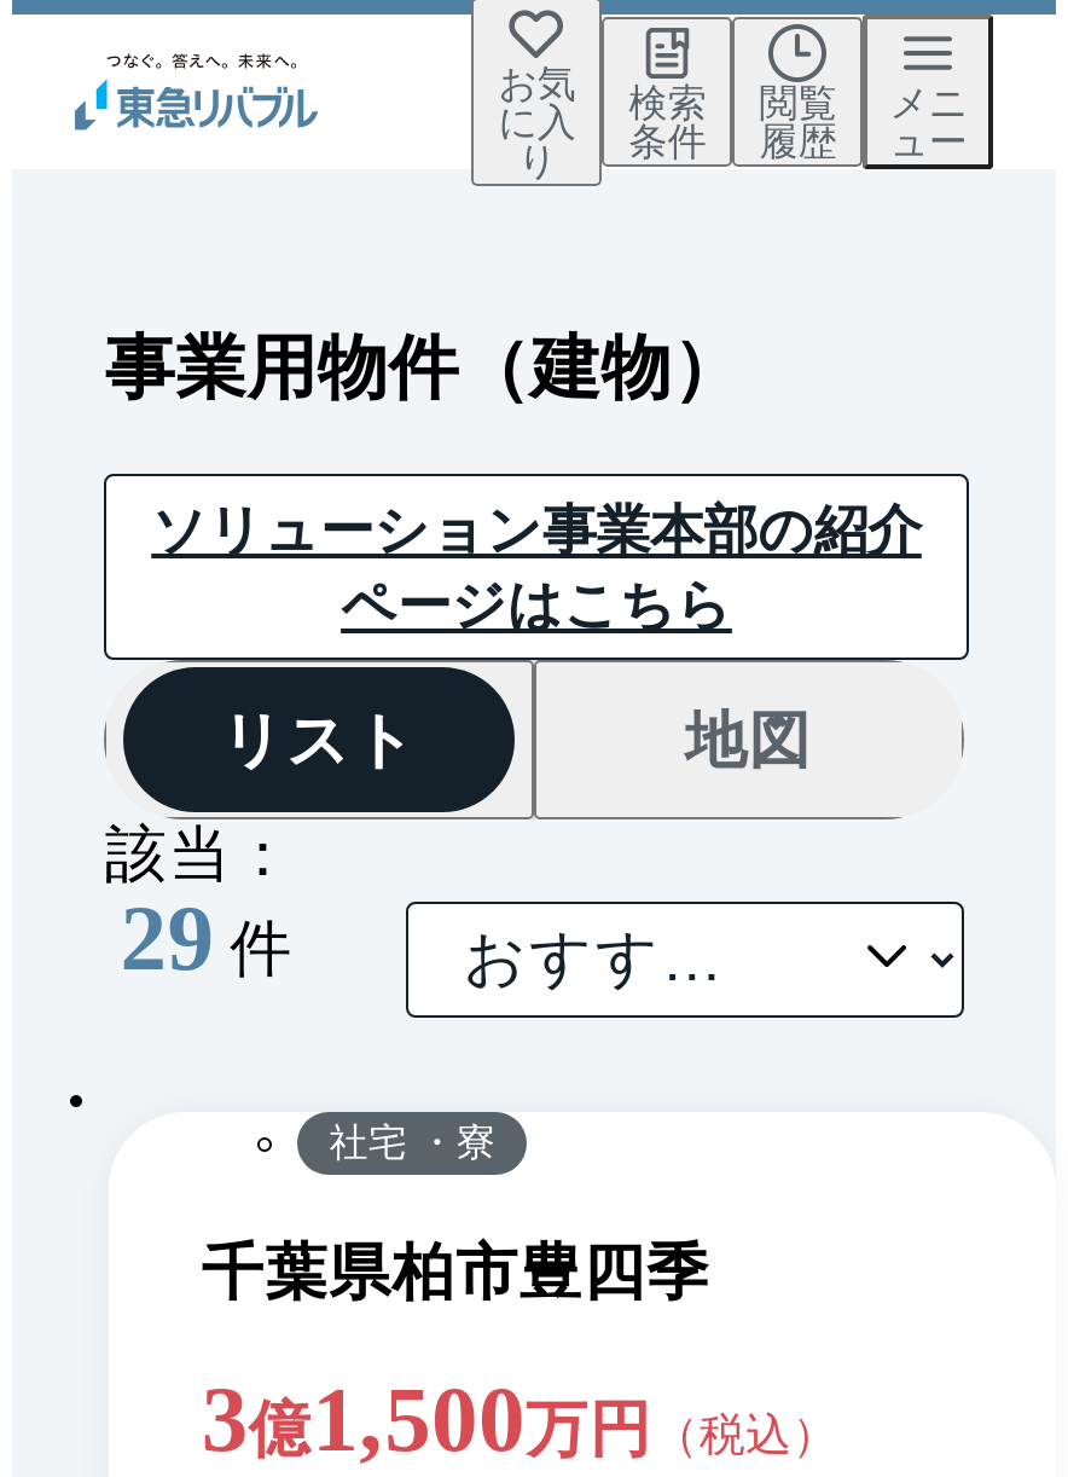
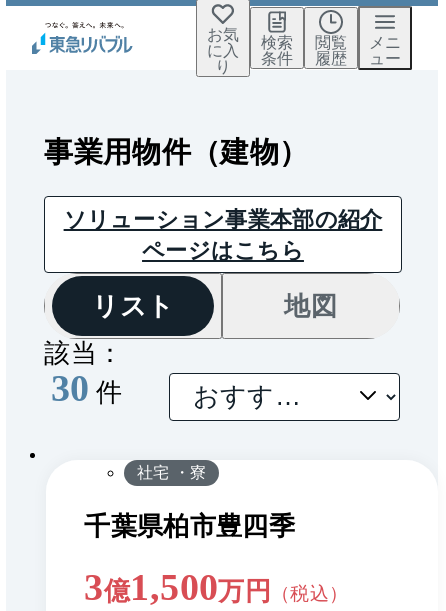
- 29 件
+ 30 件
